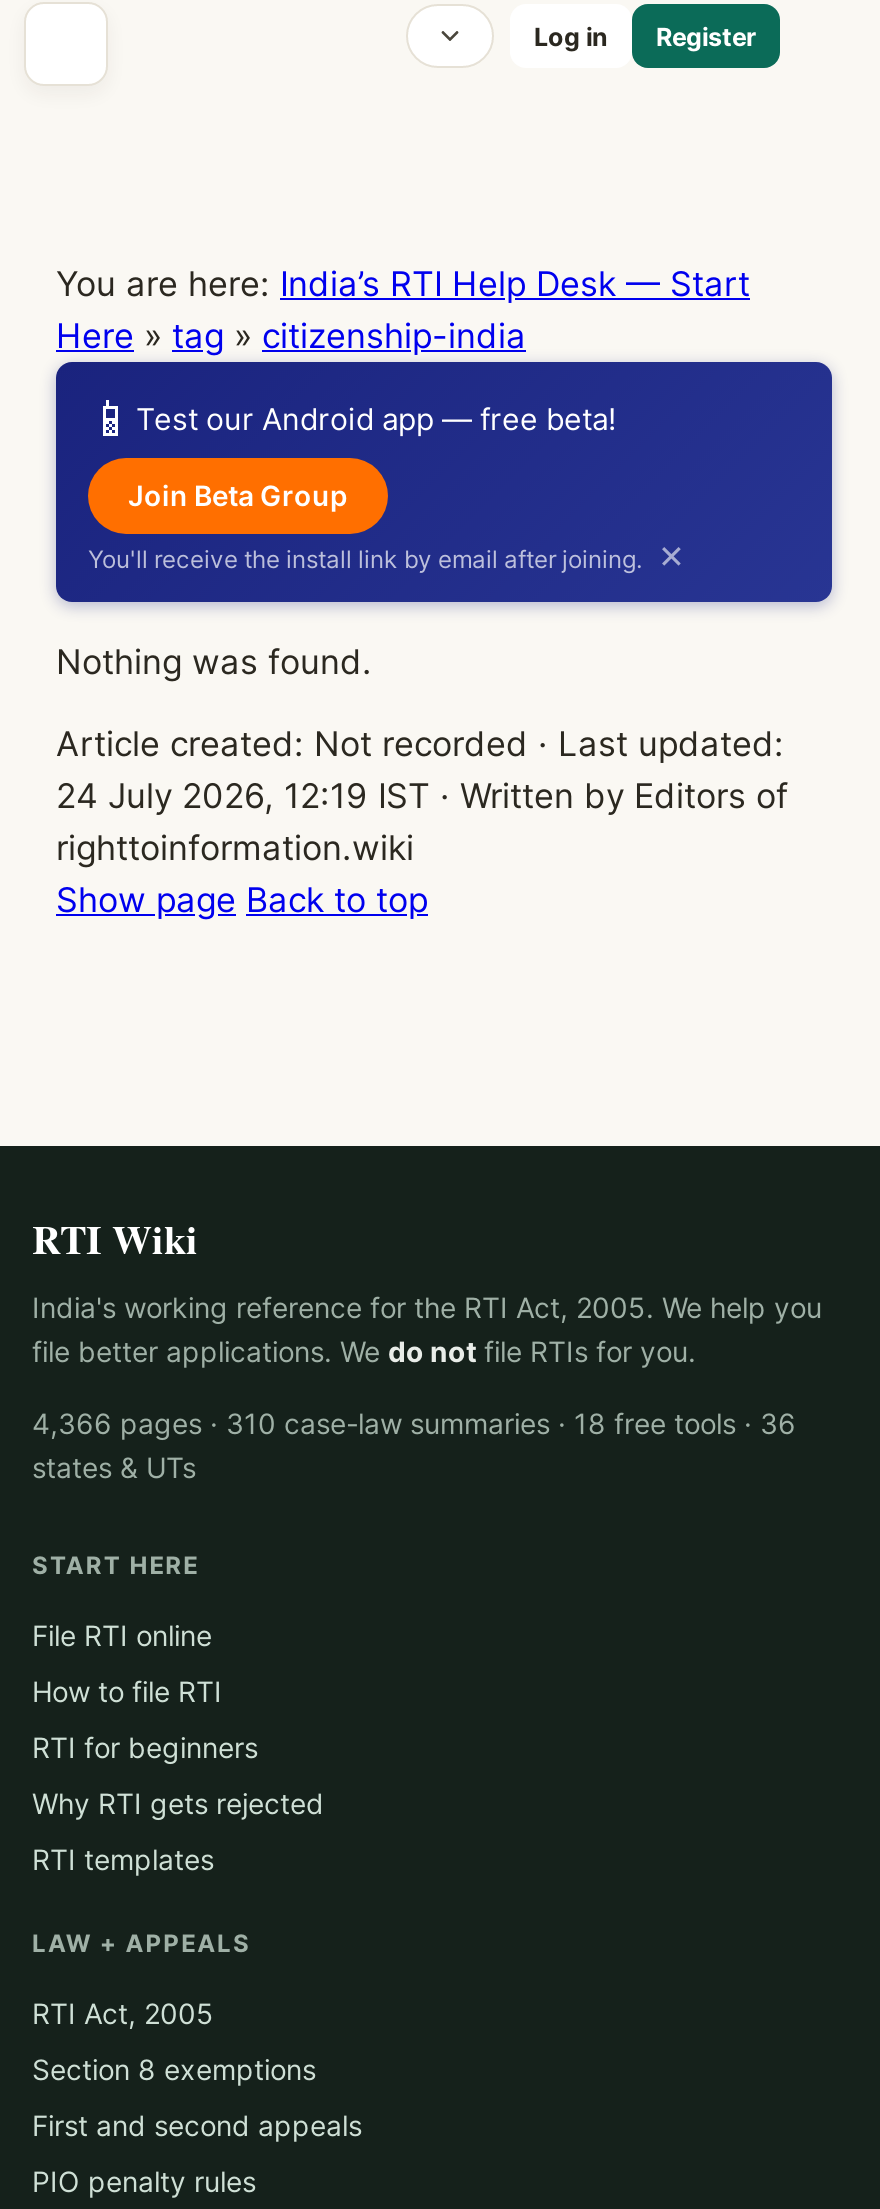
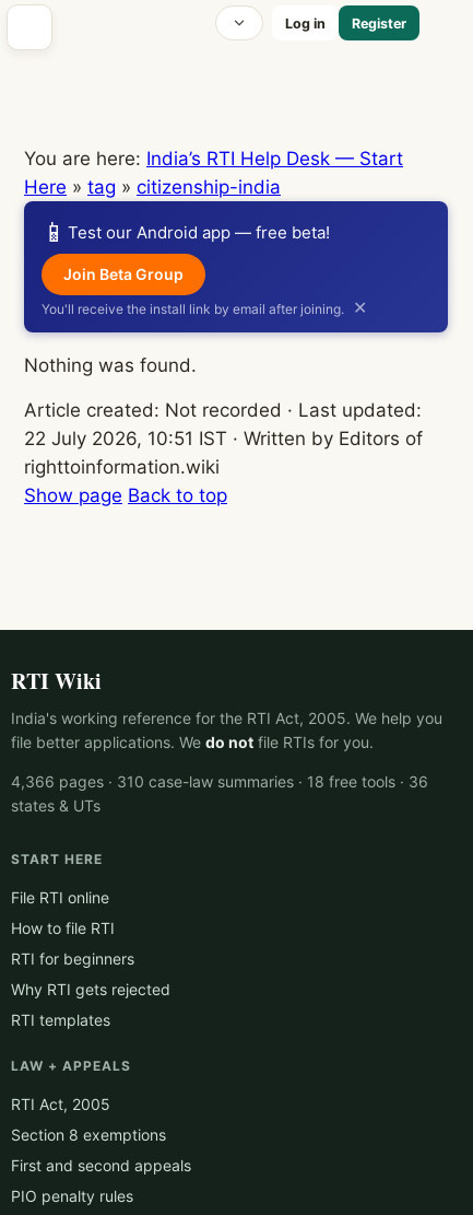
- 24 July 2026, 12:19 IST · Written by Editors of
+ 22 July 2026, 10:51 IST · Written by Editors of
